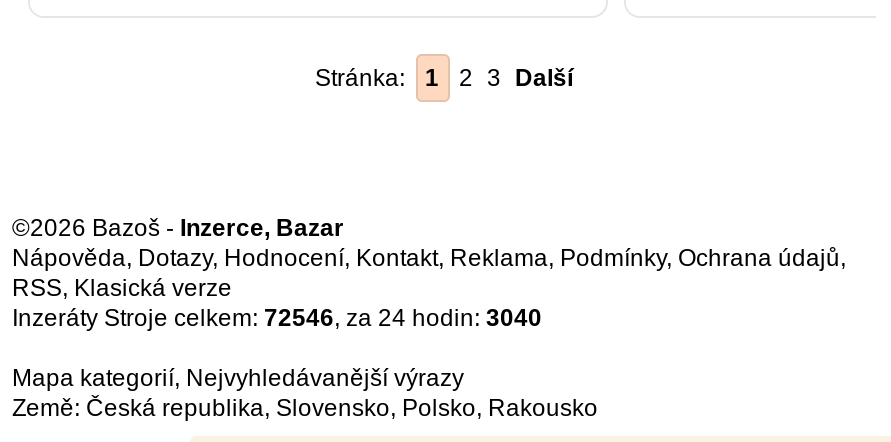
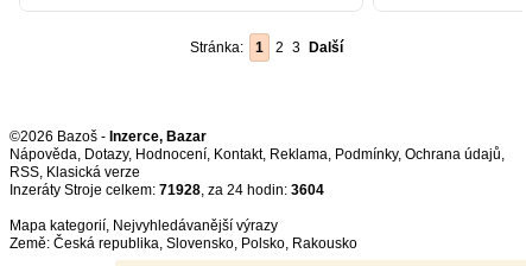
- Inzeráty Stroje celkem: 72546, za 24 hodin: 3040
+ Inzeráty Stroje celkem: 71928, za 24 hodin: 3604
